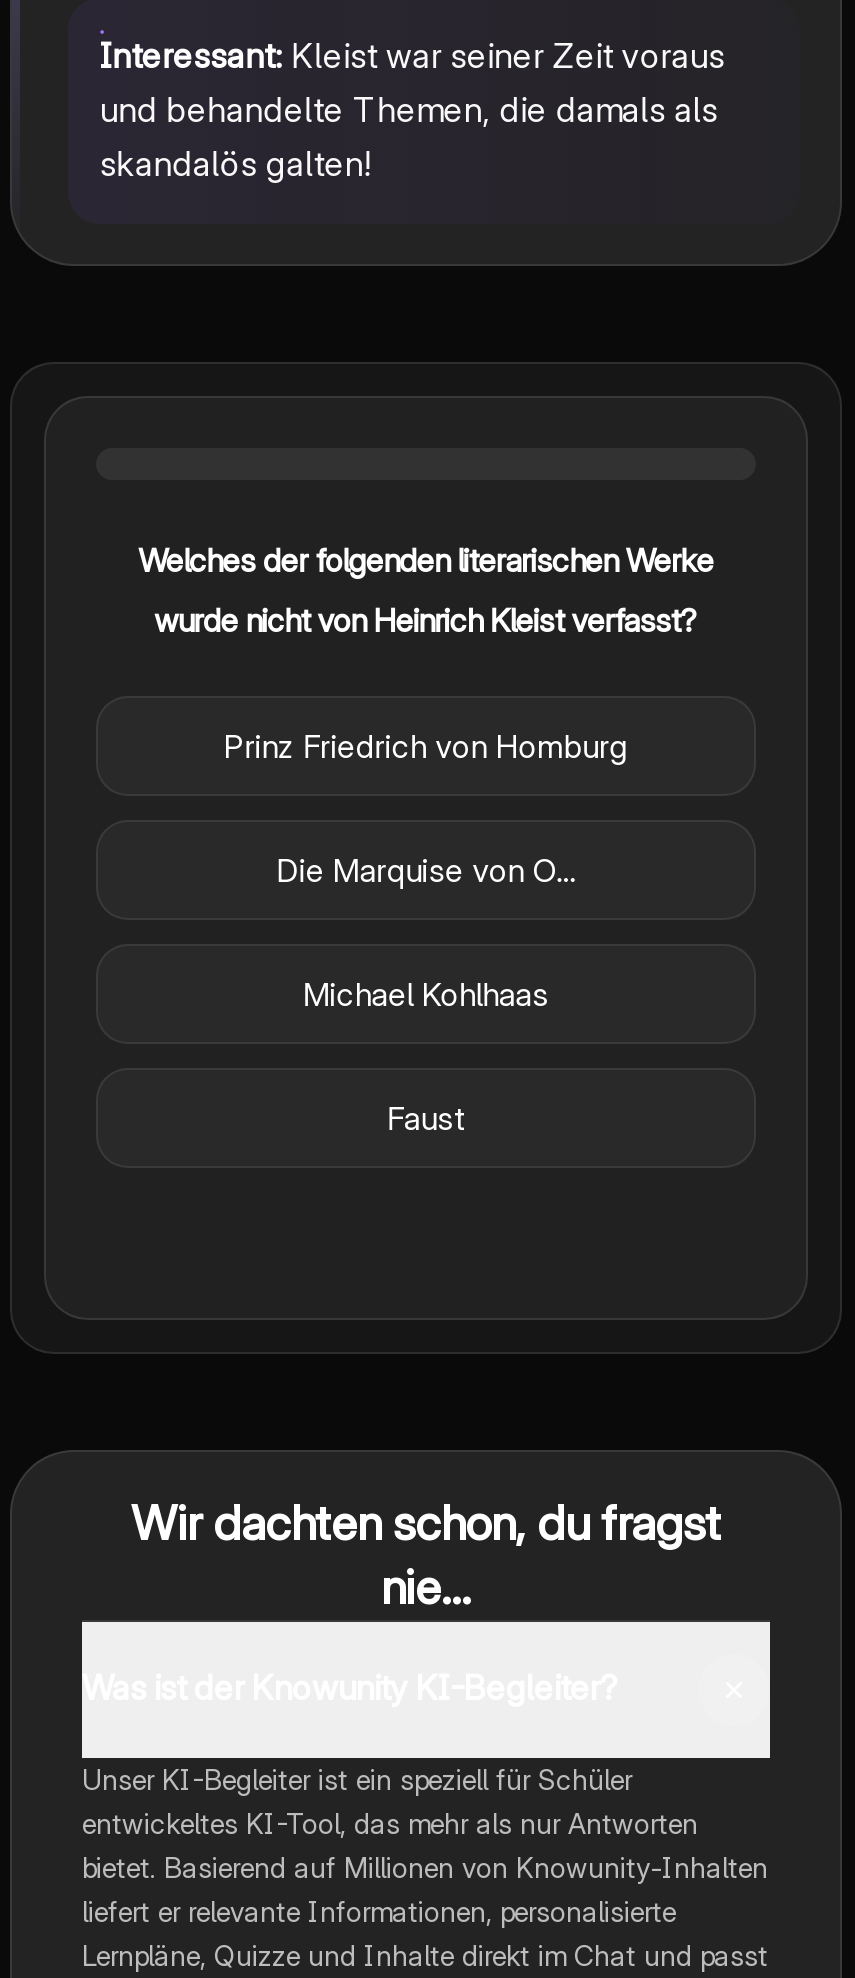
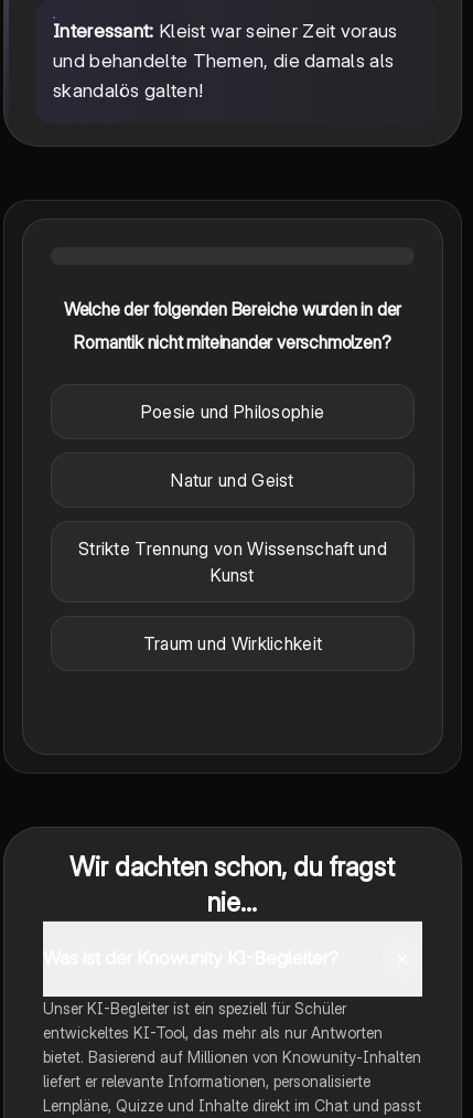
- Welches der folgenden literarischen Werke
+ Welche der folgenden Bereiche wurden in der

- wurde nicht von Heinrich Kleist verfasst?
+ Romantik nicht miteinander verschmolzen?

- Prinz Friedrich von Homburg
+ Poesie und Philosophie

- Die Marquise von O...
+ Natur und Geist

- Michael Kohlhaas
+ Strikte Trennung von Wissenschaft und
+ Kunst

- Faust
+ Traum und Wirklichkeit
